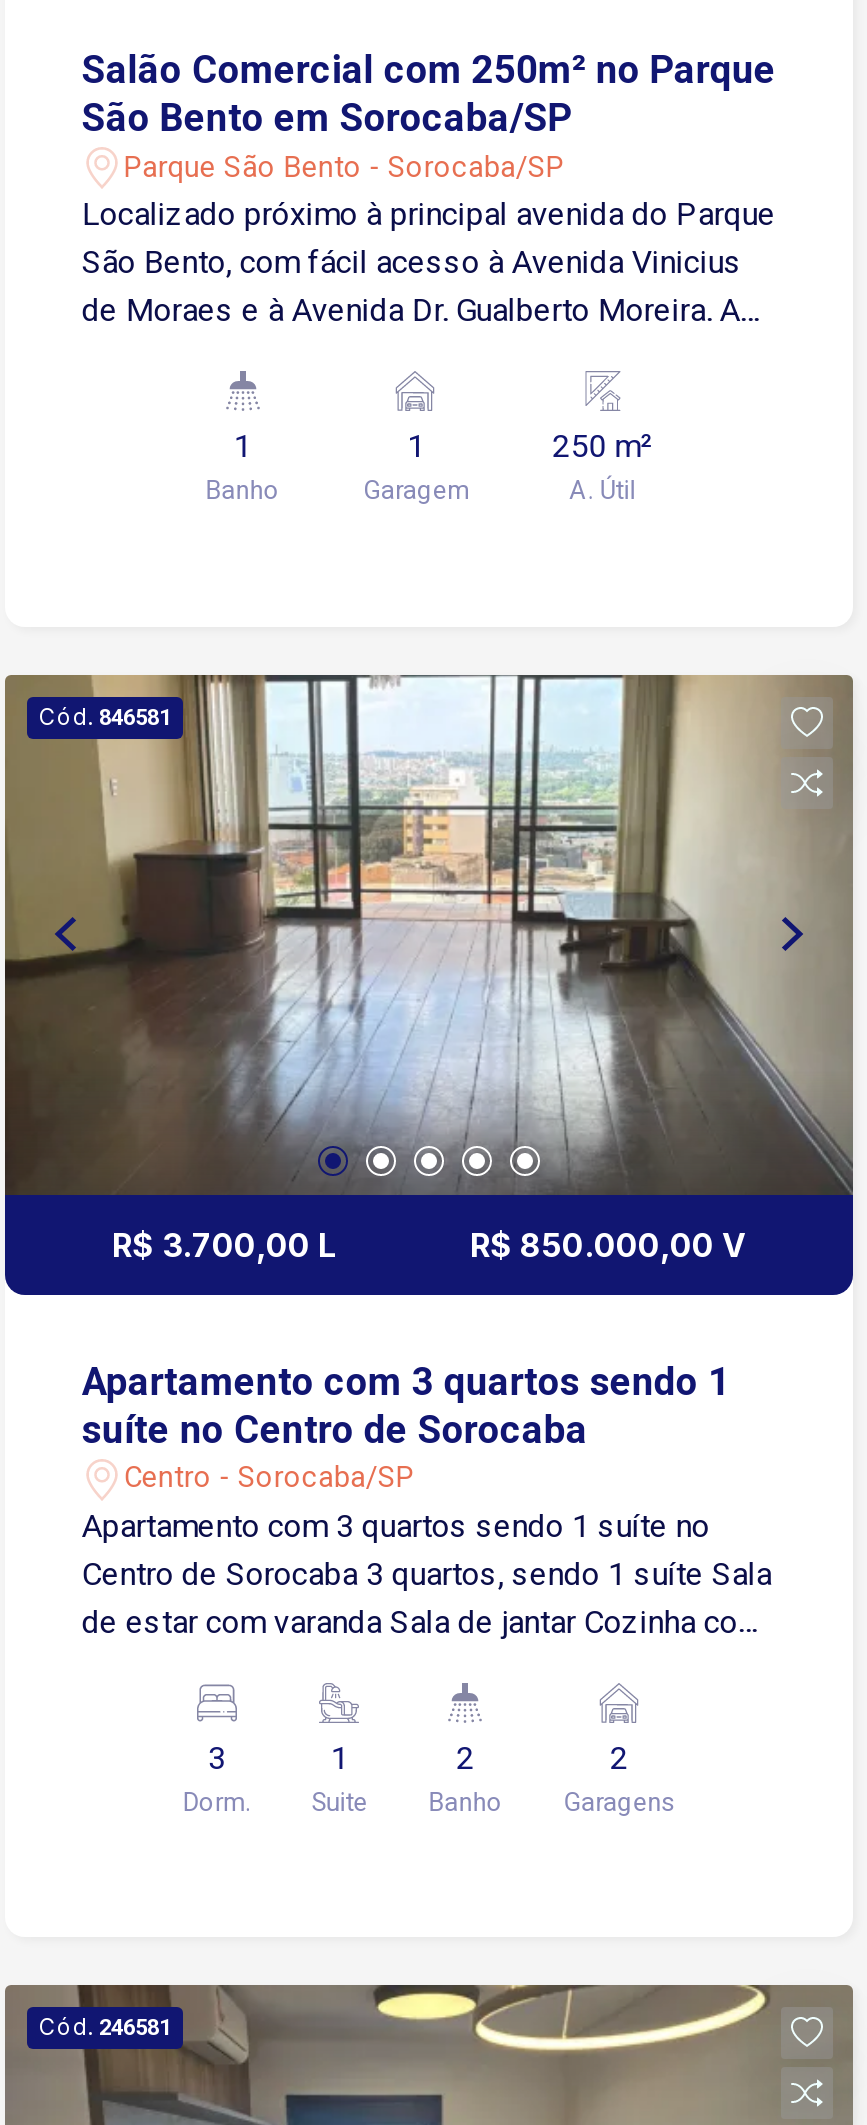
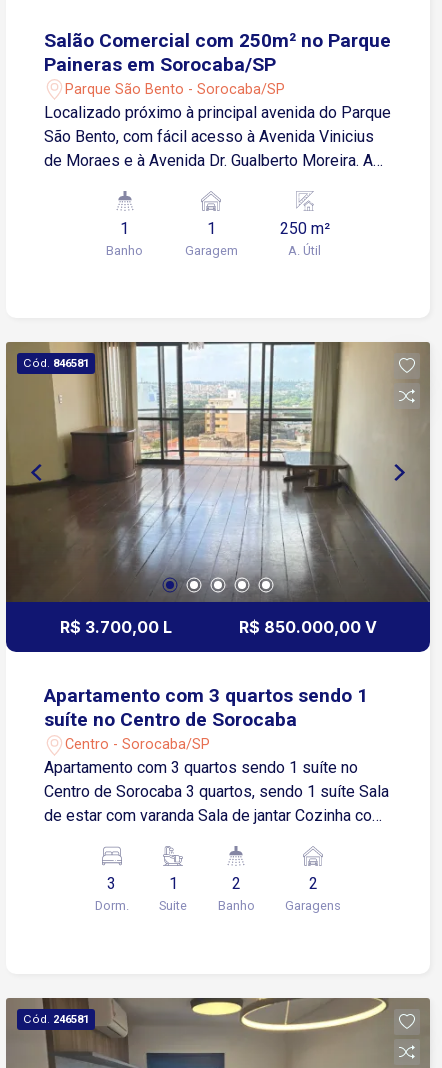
- São Bento em Sorocaba/SP
+ Paineras em Sorocaba/SP
